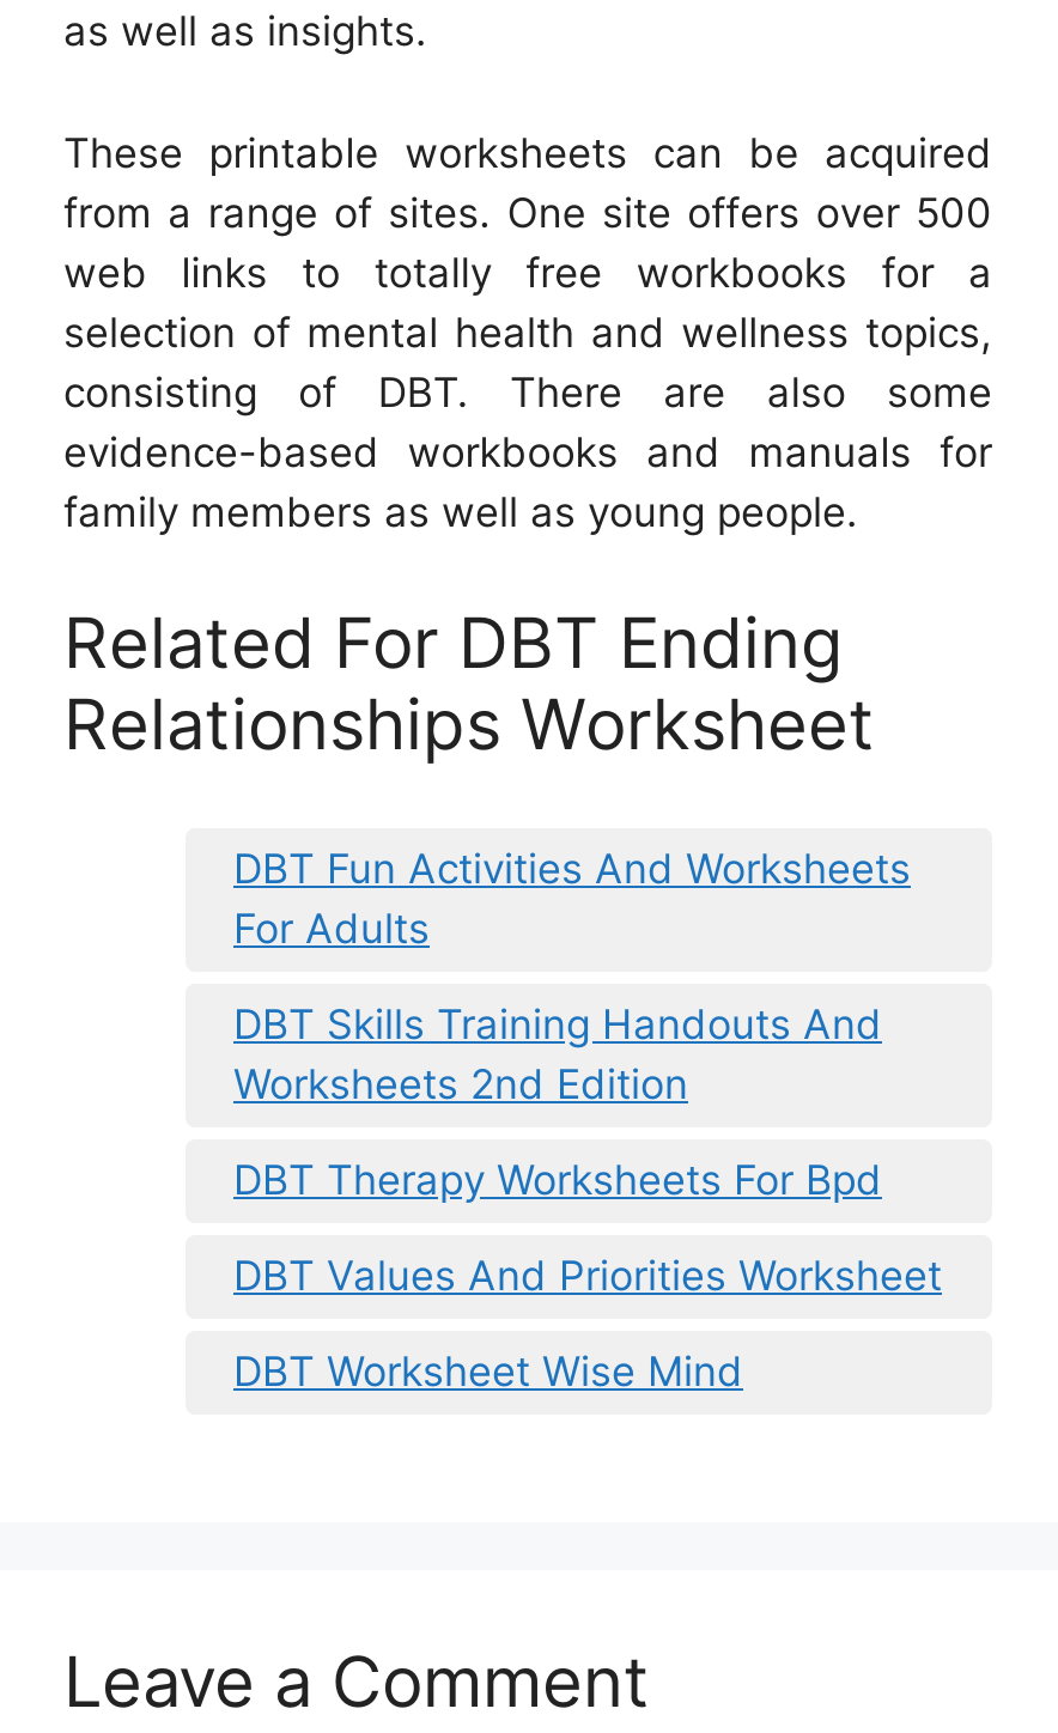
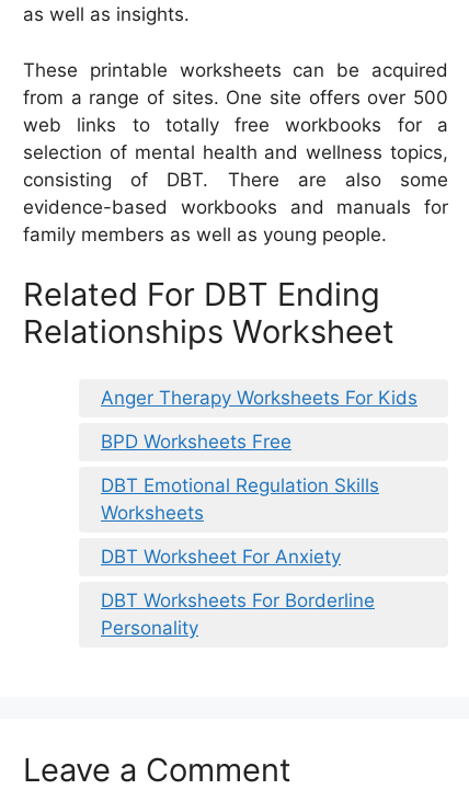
- DBT Fun Activities And Worksheets
- For Adults
+ Anger Therapy Worksheets For Kids

- DBT Skills Training Handouts And
- Worksheets 2nd Edition
+ BPD Worksheets Free

- DBT Therapy Worksheets For Bpd
+ DBT Emotional Regulation Skills
+ Worksheets

- DBT Values And Priorities Worksheet
+ DBT Worksheet For Anxiety

- DBT Worksheet Wise Mind
+ DBT Worksheets For Borderline
+ Personality
